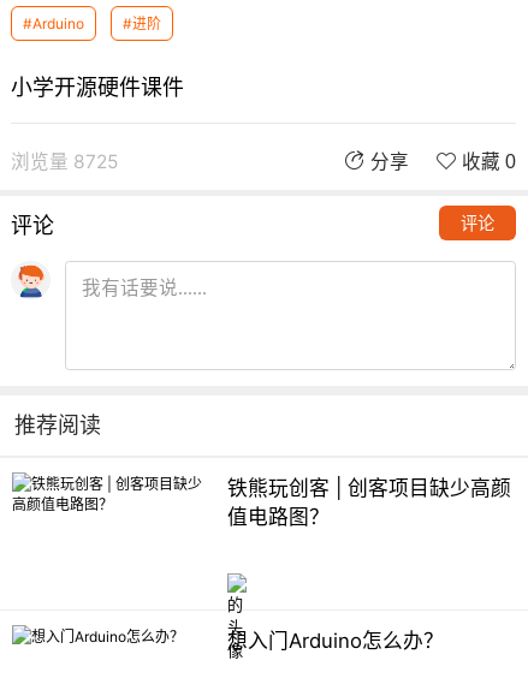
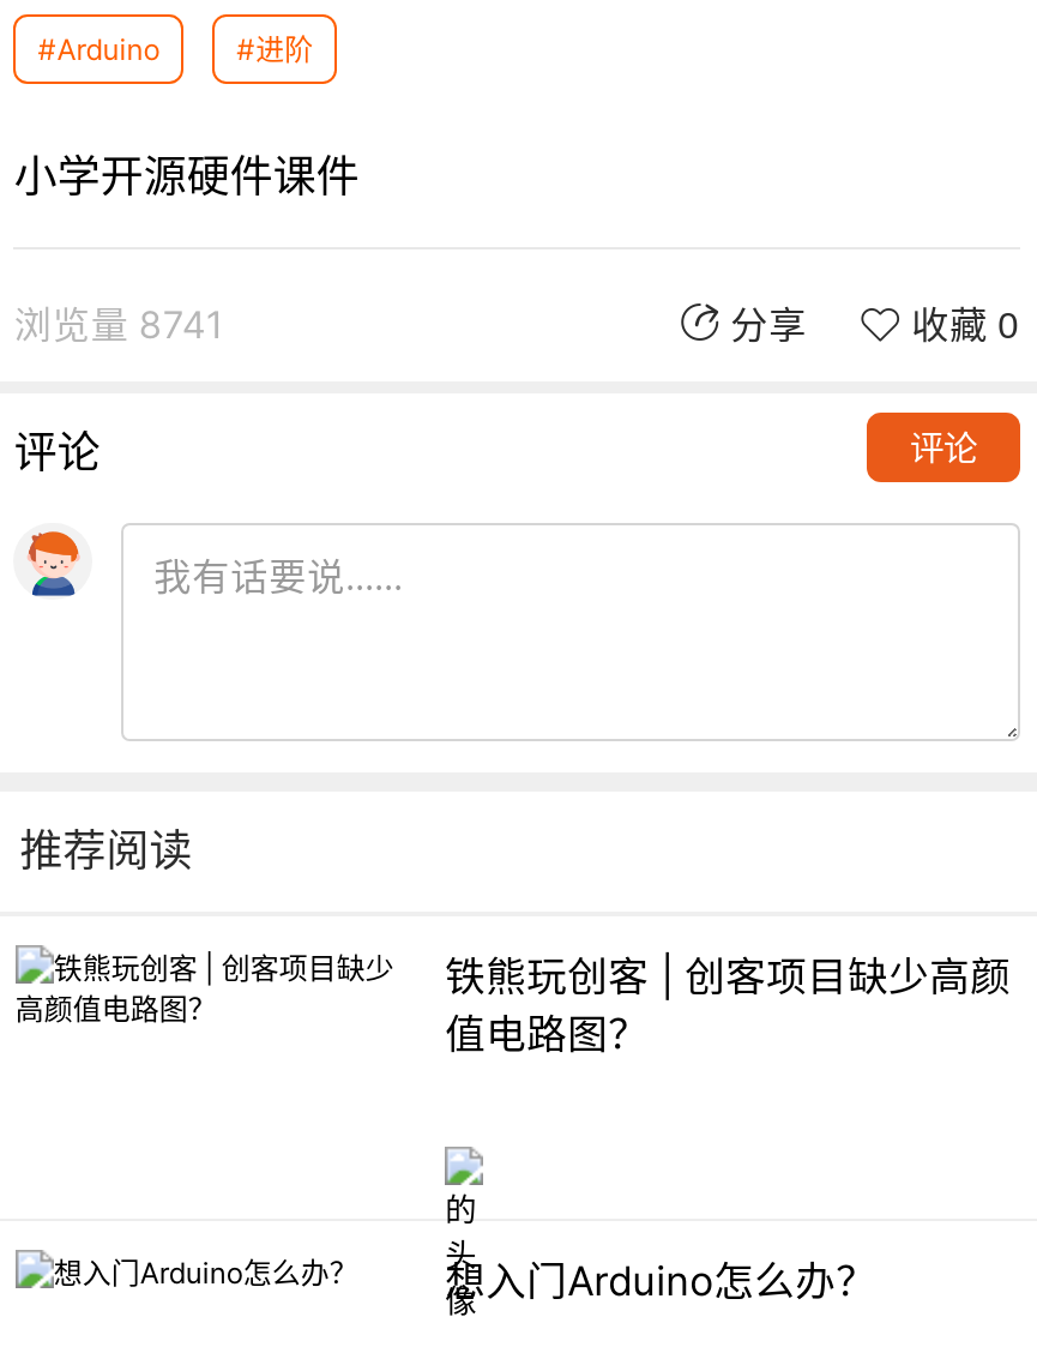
- 浏览量 8725
+ 浏览量 8741
